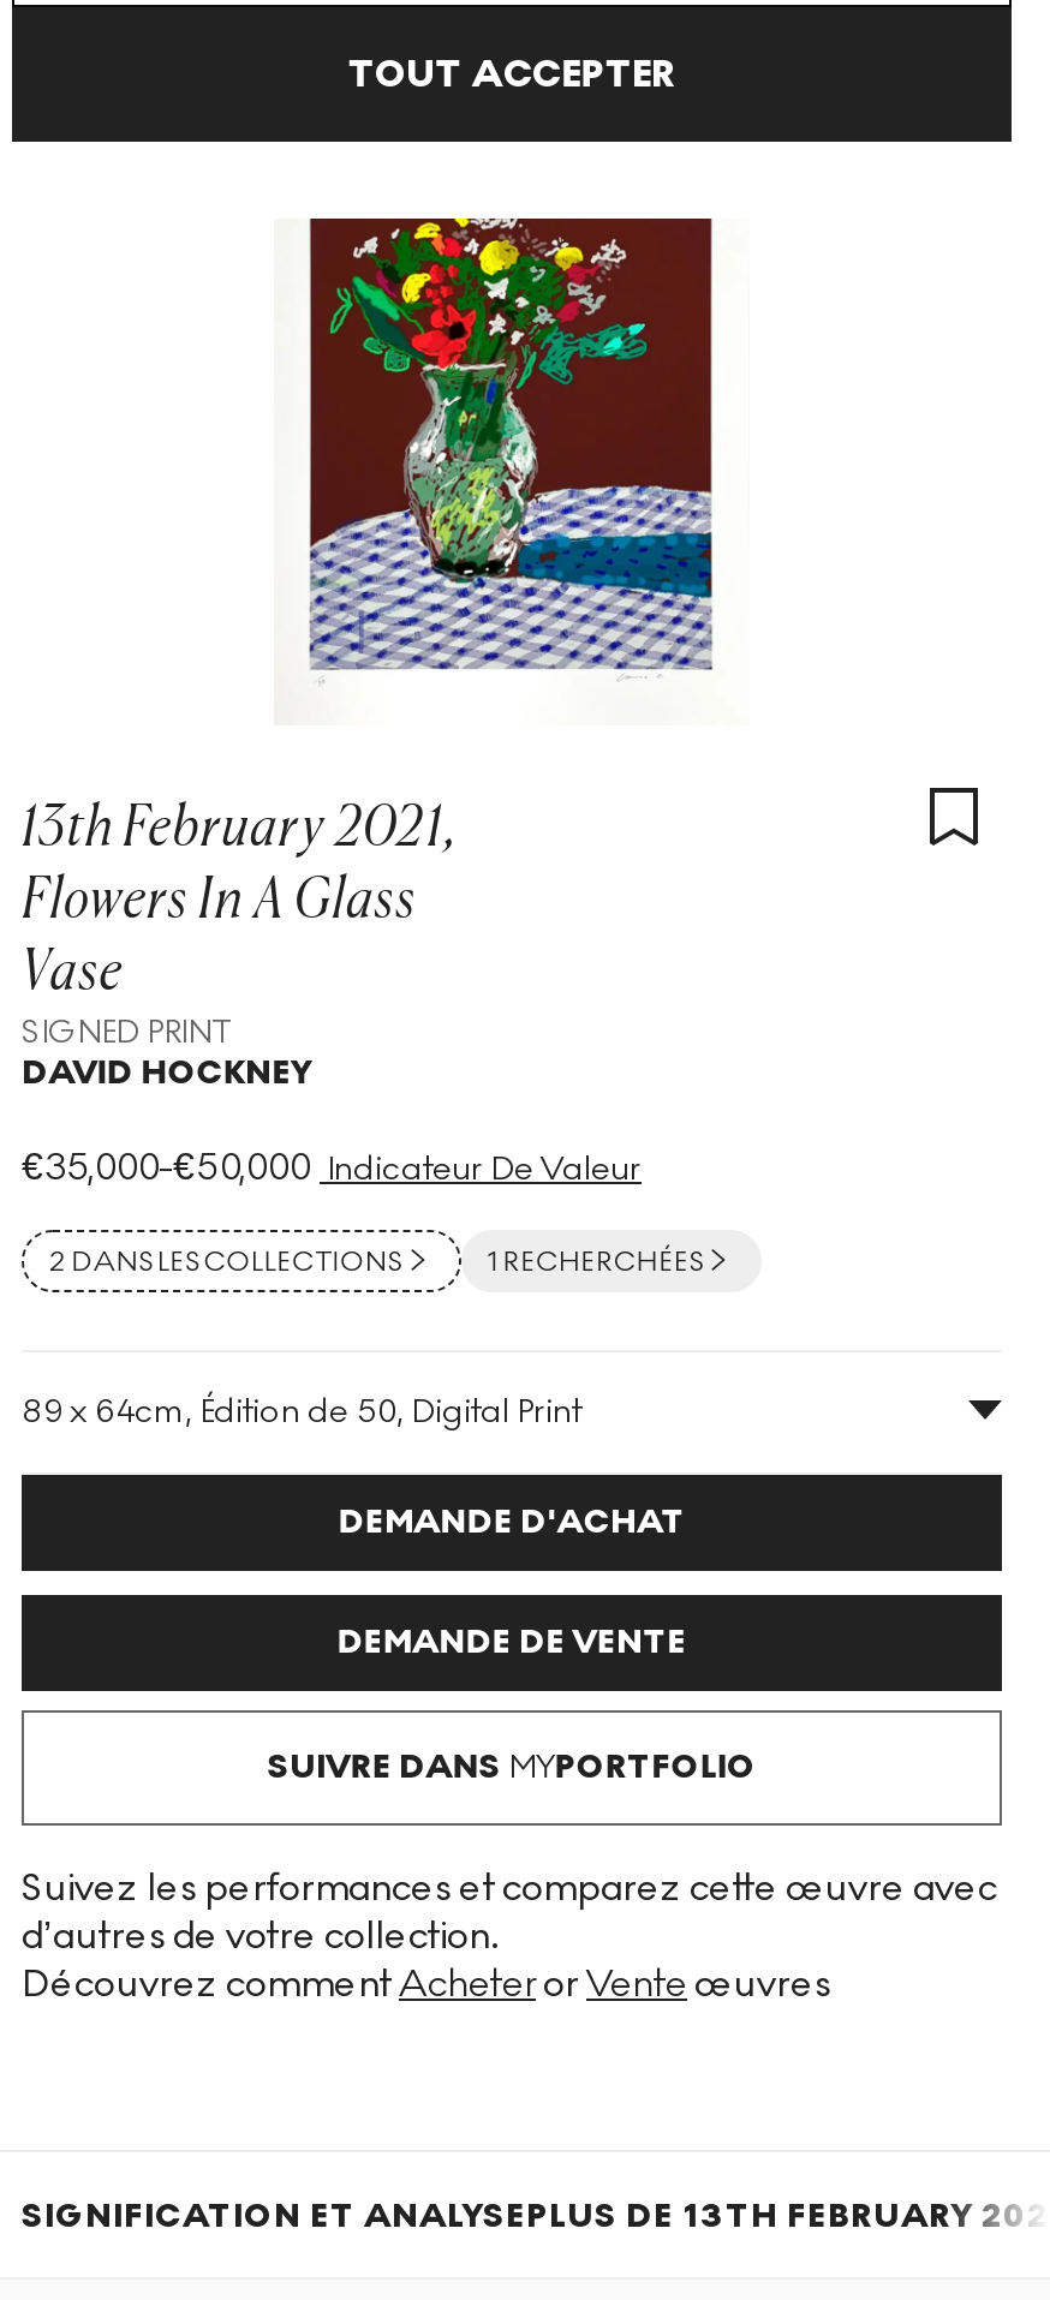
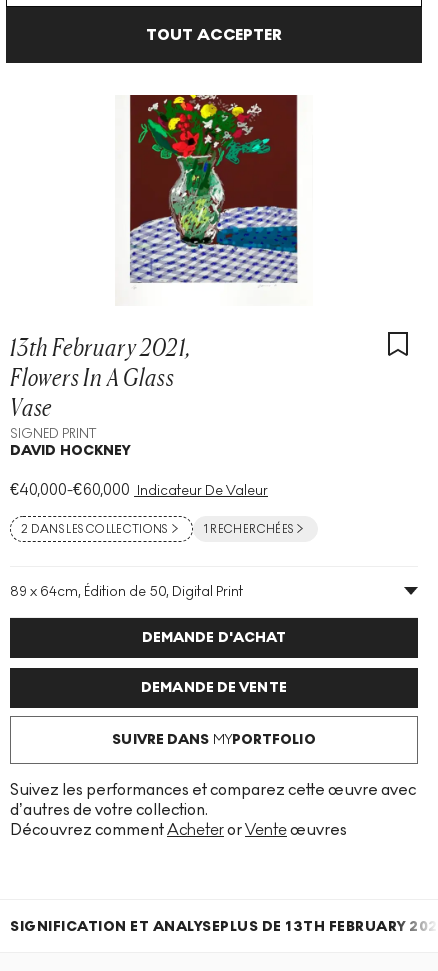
- €35,000-€50,000 Indicateur De Valeur
+ €40,000-€60,000 Indicateur De Valeur
